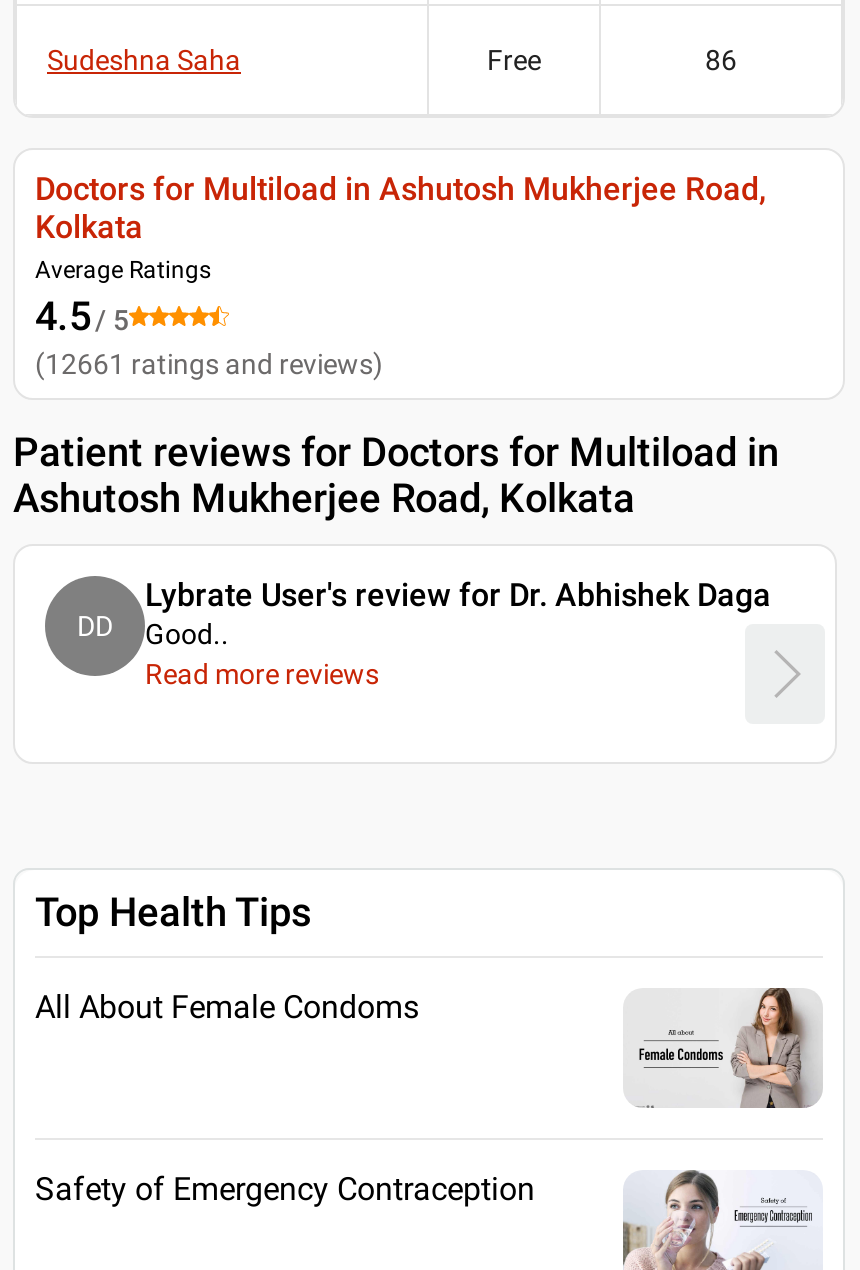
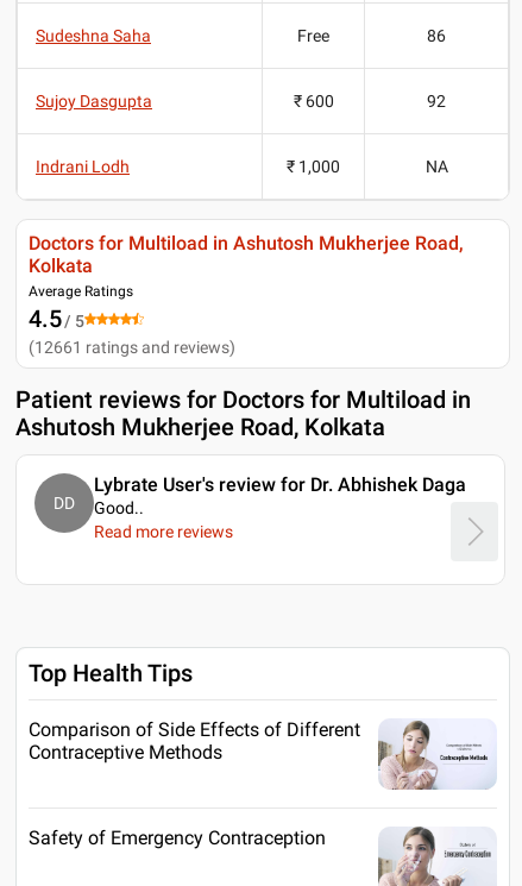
+ Sujoy Dasgupta
+ ₹ 600
+ 92
+ Indrani Lodh
+ ₹ 1,000
+ NA

- All About Female Condoms
+ Comparison of Side Effects of Different
+ Contraceptive Methods

- [image]
+ [image]
